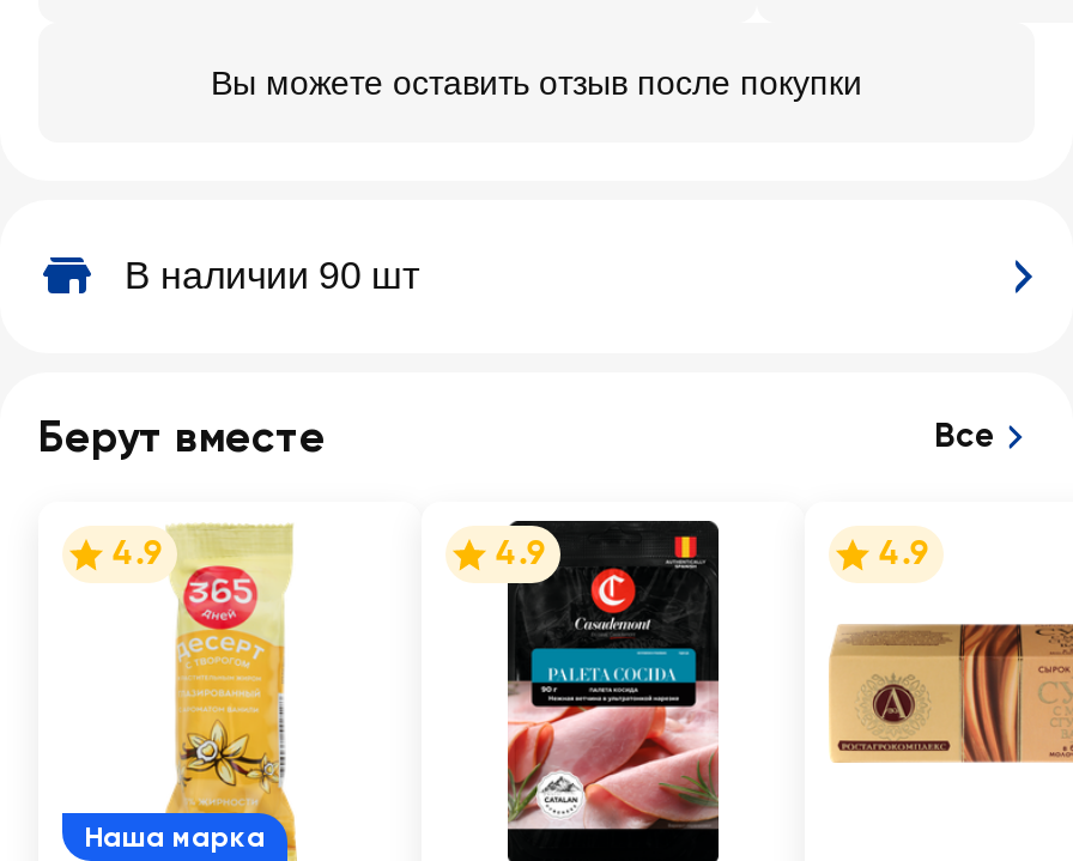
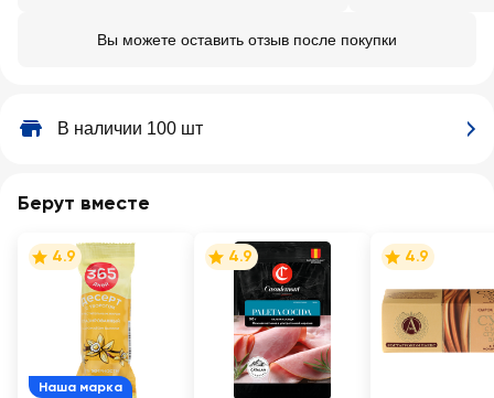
- В наличии 90 шт
+ В наличии 100 шт

- Все
